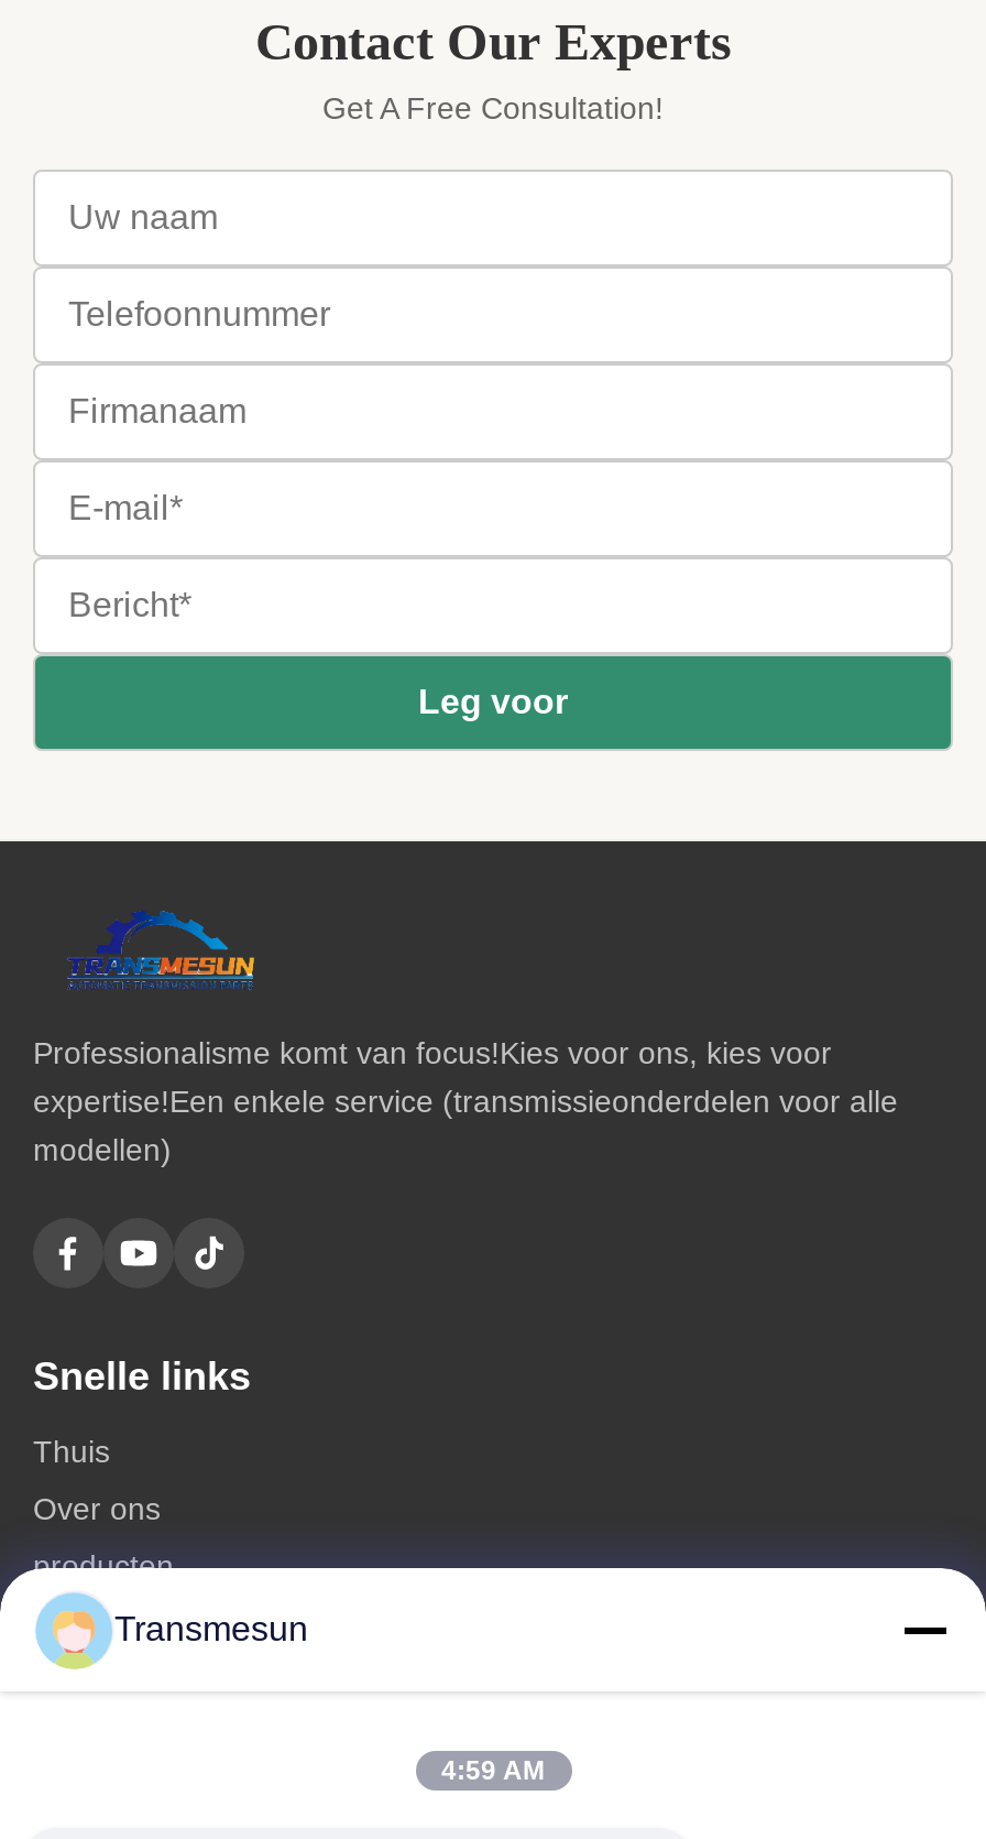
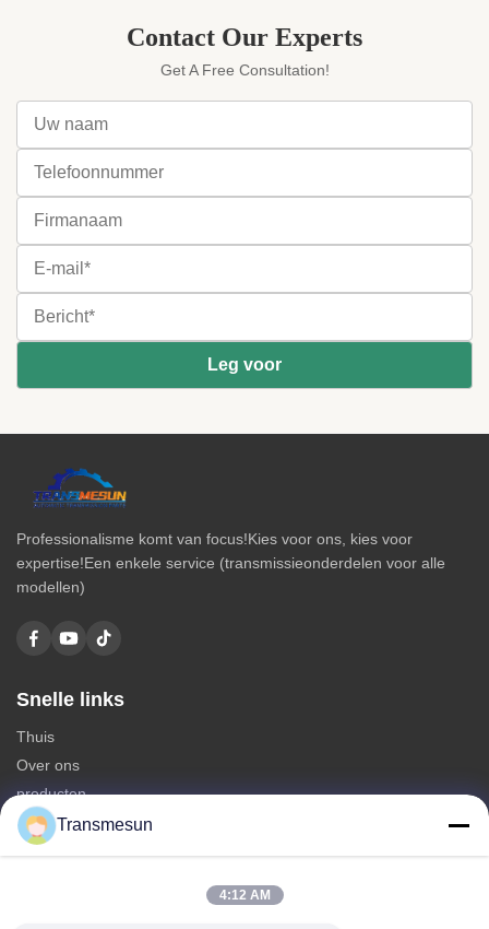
- 4:59 AM
+ 4:12 AM
